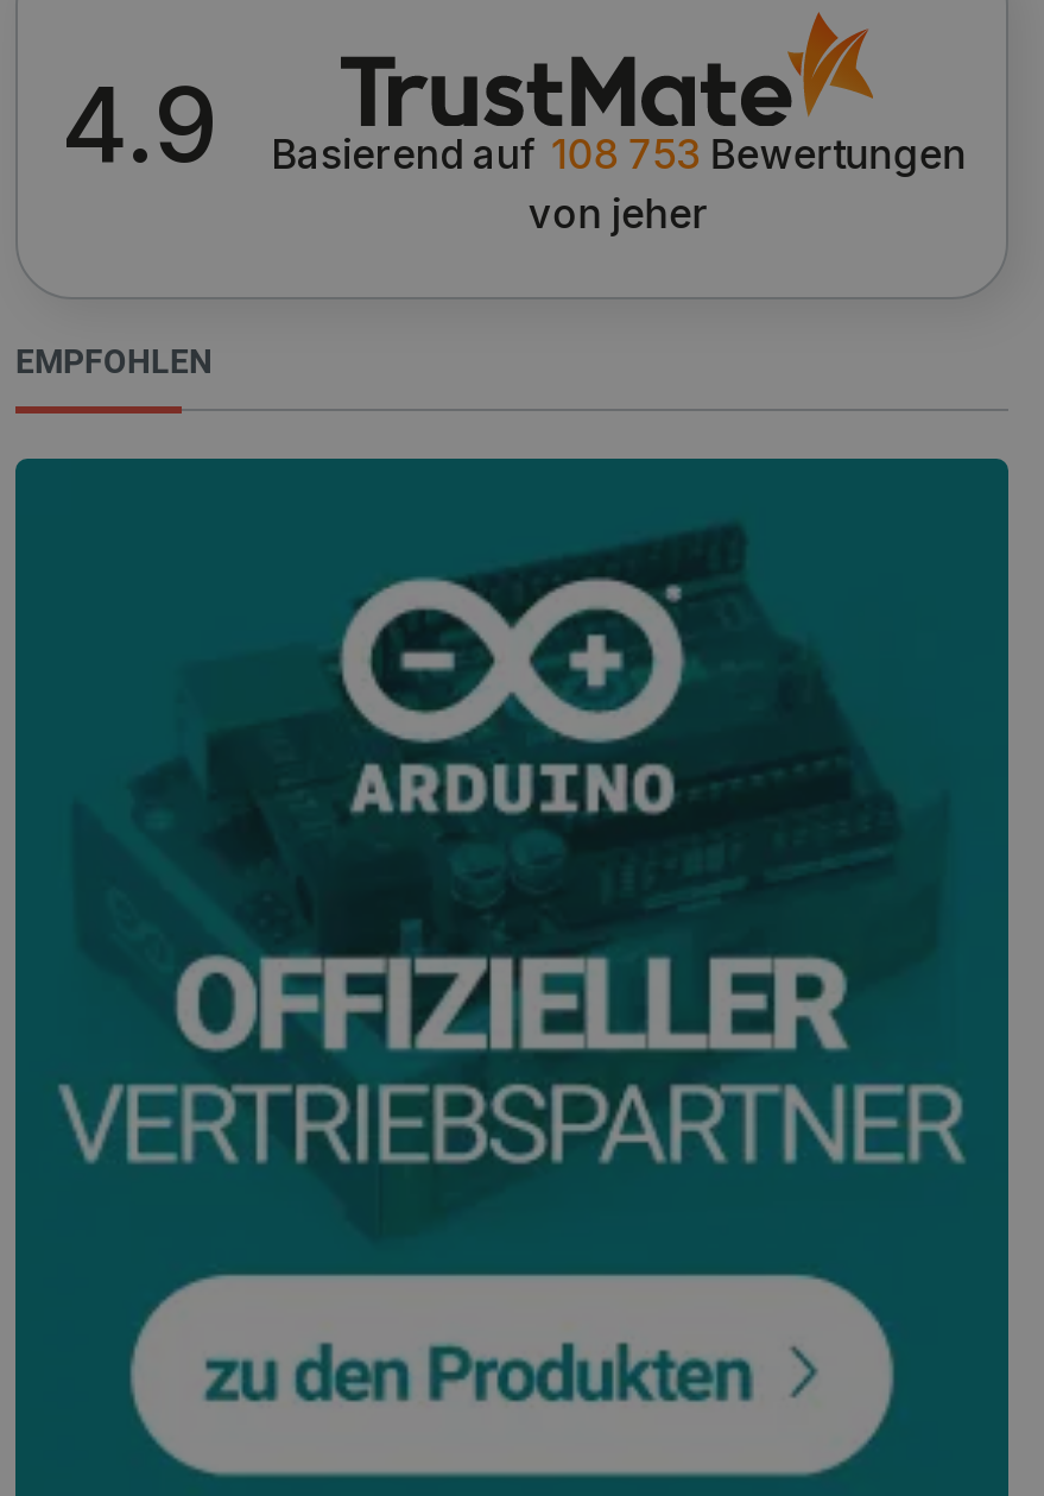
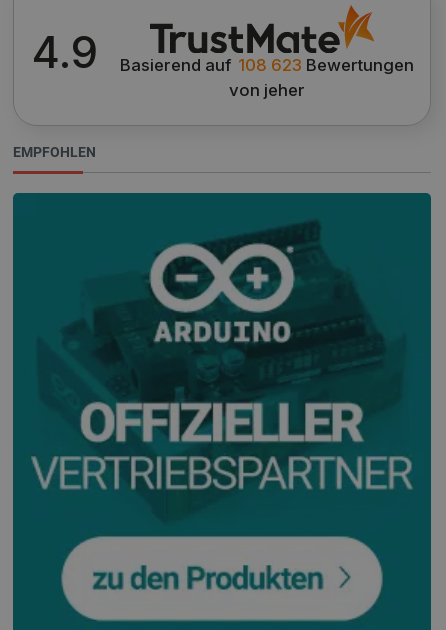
- Basierend auf 108 753 Bewertungen
+ Basierend auf 108 623 Bewertungen
